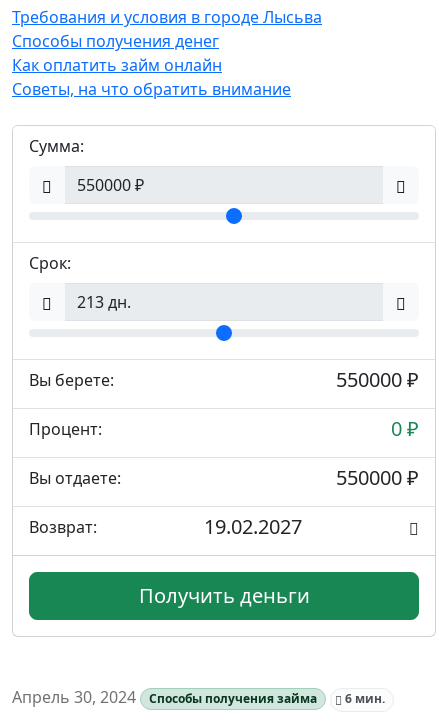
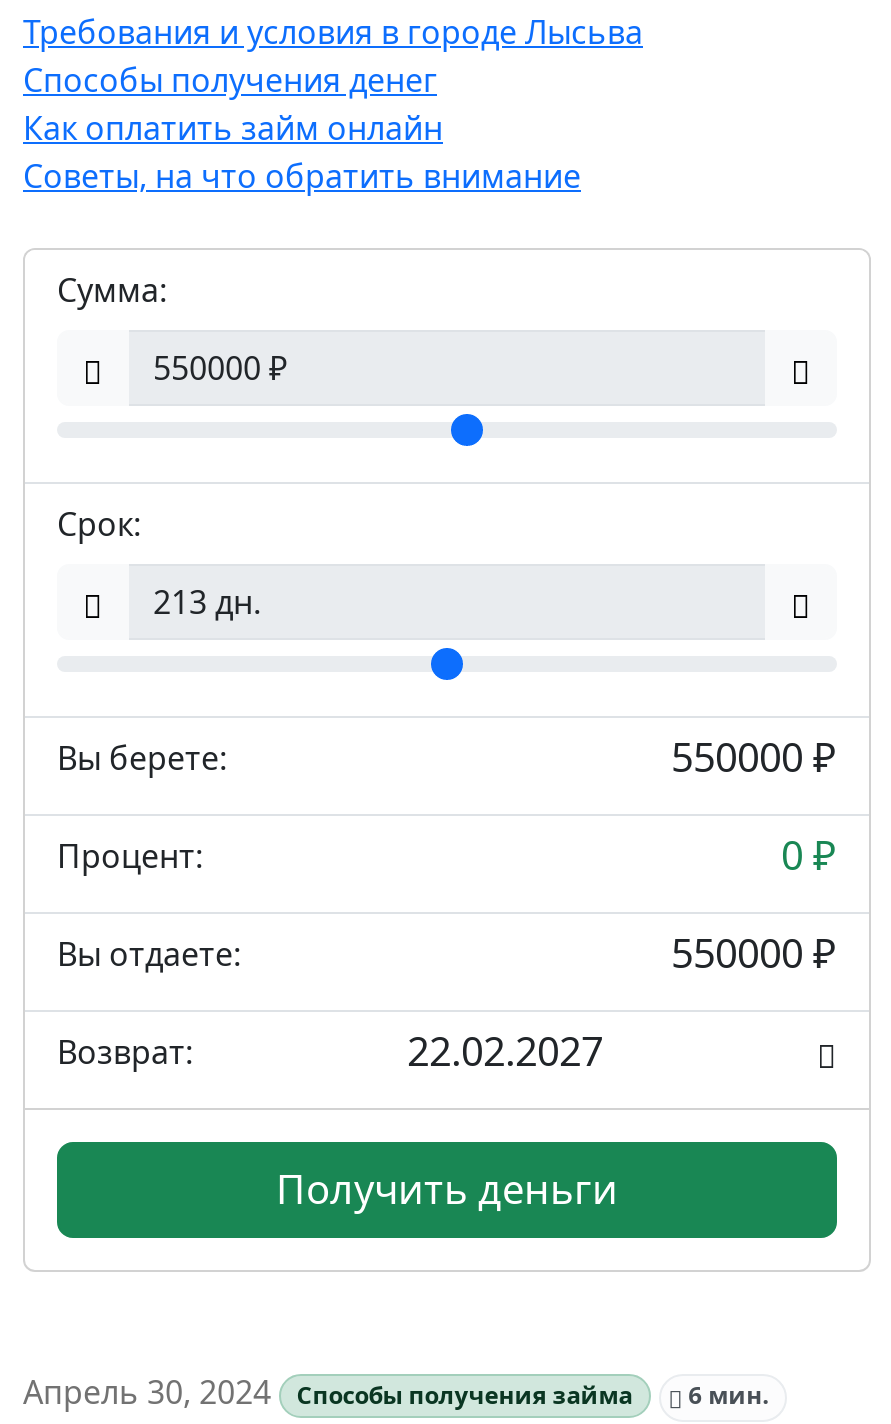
- 19.02.2027
+ 22.02.2027
